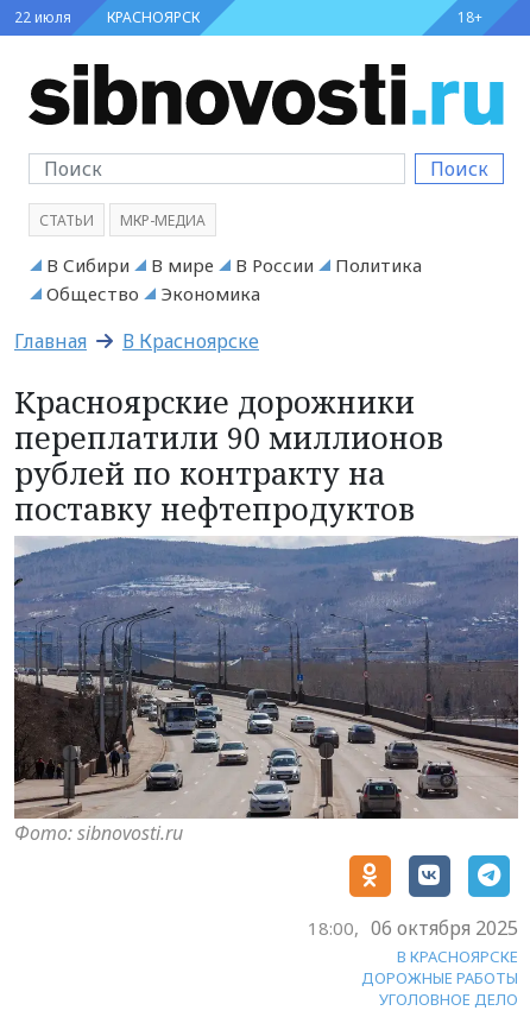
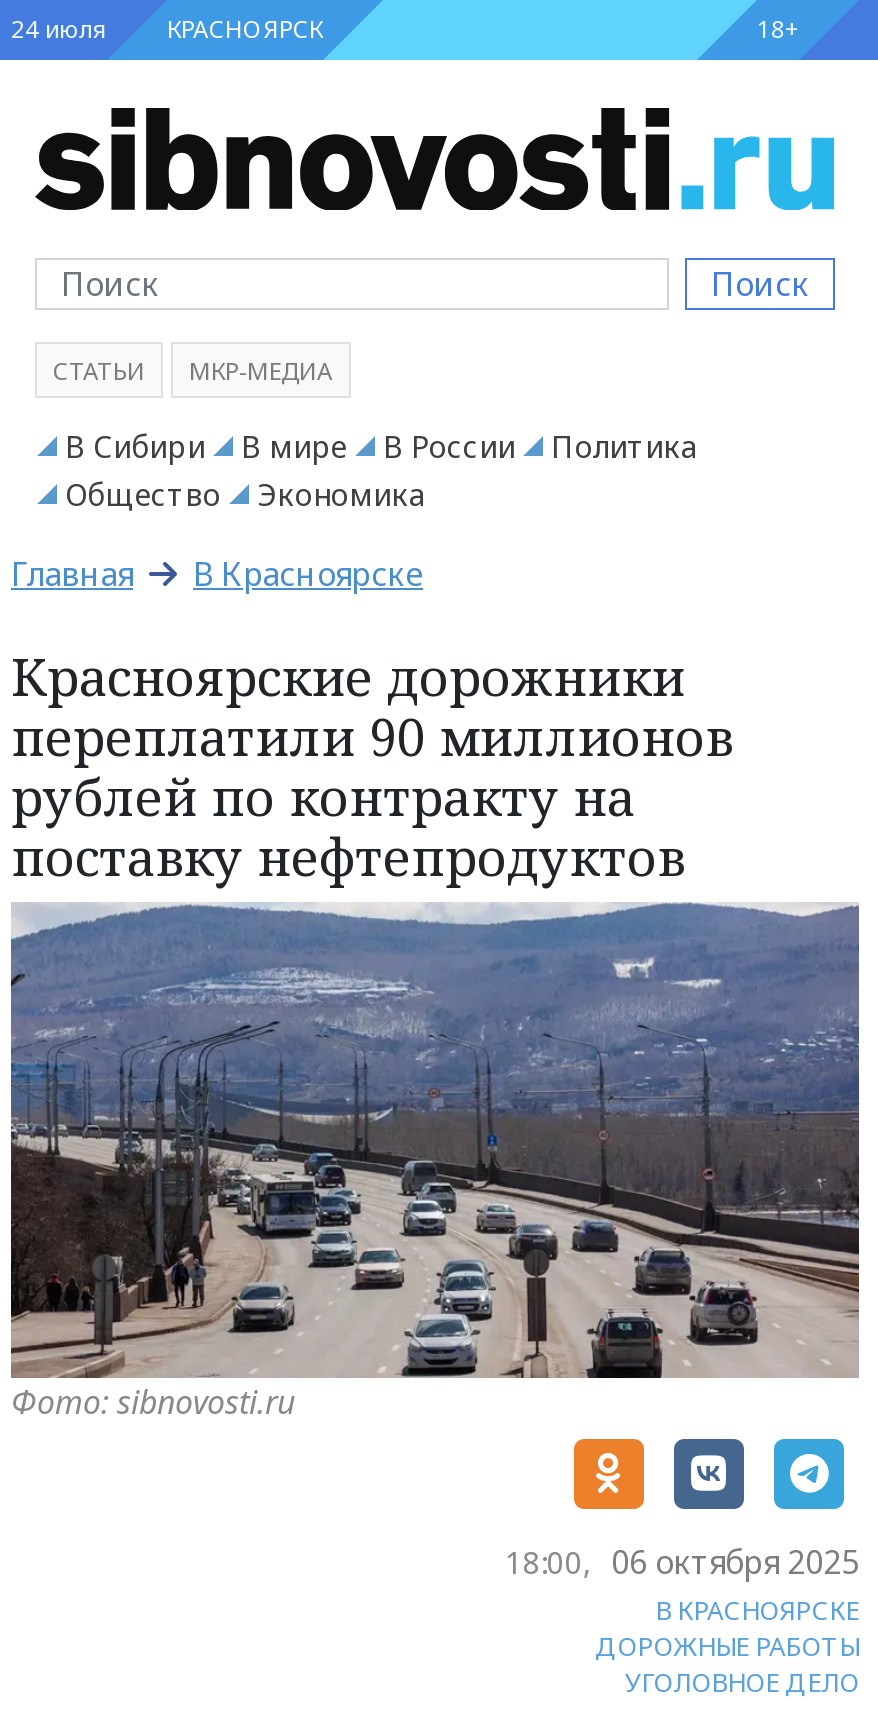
- 22 июля КРАСНОЯРСК
+ 24 июля КРАСНОЯРСК
